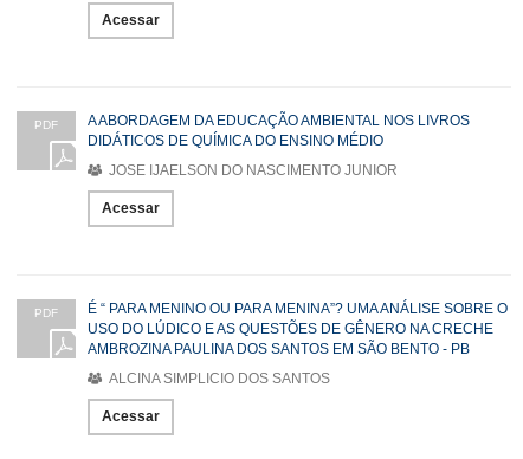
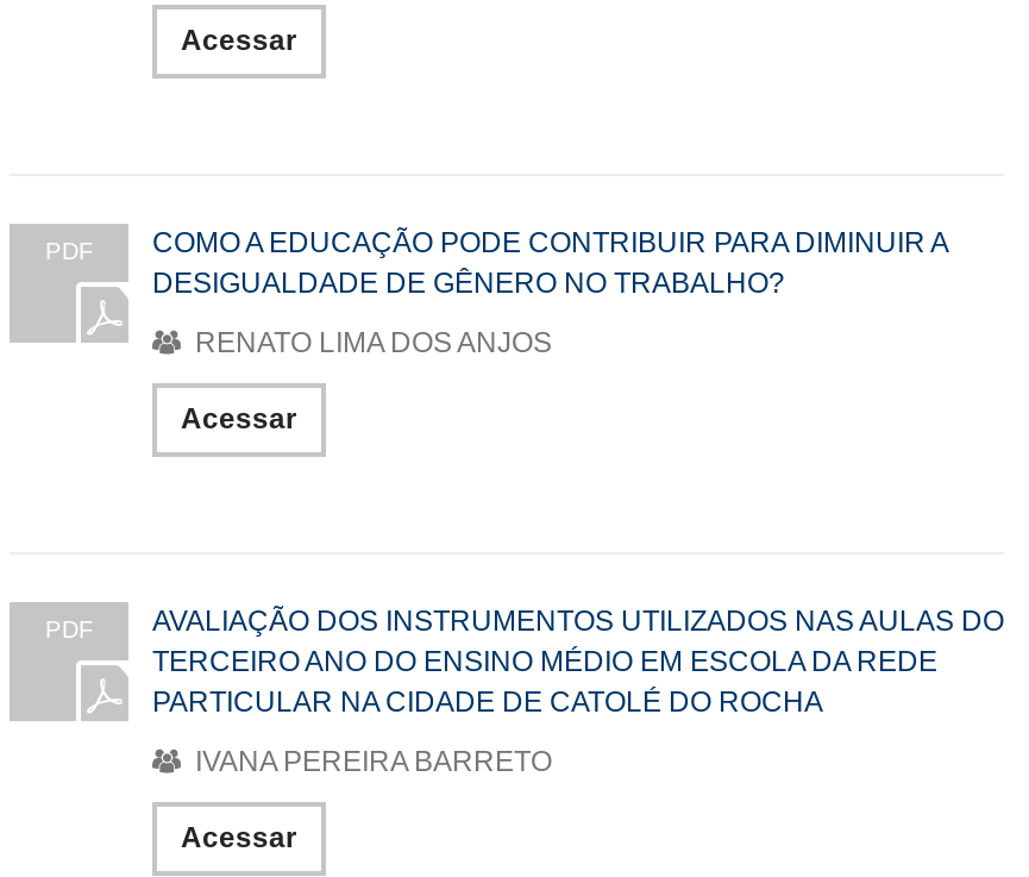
- A ABORDAGEM DA EDUCAÇÃO AMBIENTAL NOS LIVROS
- DIDÁTICOS DE QUÍMICA DO ENSINO MÉDIO
+ COMO A EDUCAÇÃO PODE CONTRIBUIR PARA DIMINUIR A
+ DESIGUALDADE DE GÊNERO NO TRABALHO?

- JOSE IJAELSON DO NASCIMENTO JUNIOR
+ RENATO LIMA DOS ANJOS

- É “ PARA MENINO OU PARA MENINA”? UMA ANÁLISE SOBRE O
- USO DO LÚDICO E AS QUESTÕES DE GÊNERO NA CRECHE
- AMBROZINA PAULINA DOS SANTOS EM SÃO BENTO - PB
+ AVALIAÇÃO DOS INSTRUMENTOS UTILIZADOS NAS AULAS DO
+ TERCEIRO ANO DO ENSINO MÉDIO EM ESCOLA DA REDE
+ PARTICULAR NA CIDADE DE CATOLÉ DO ROCHA

- ALCINA SIMPLICIO DOS SANTOS
+ IVANA PEREIRA BARRETO
